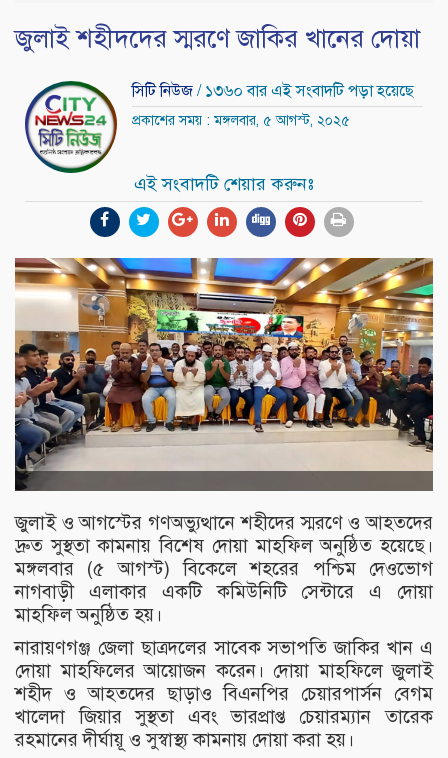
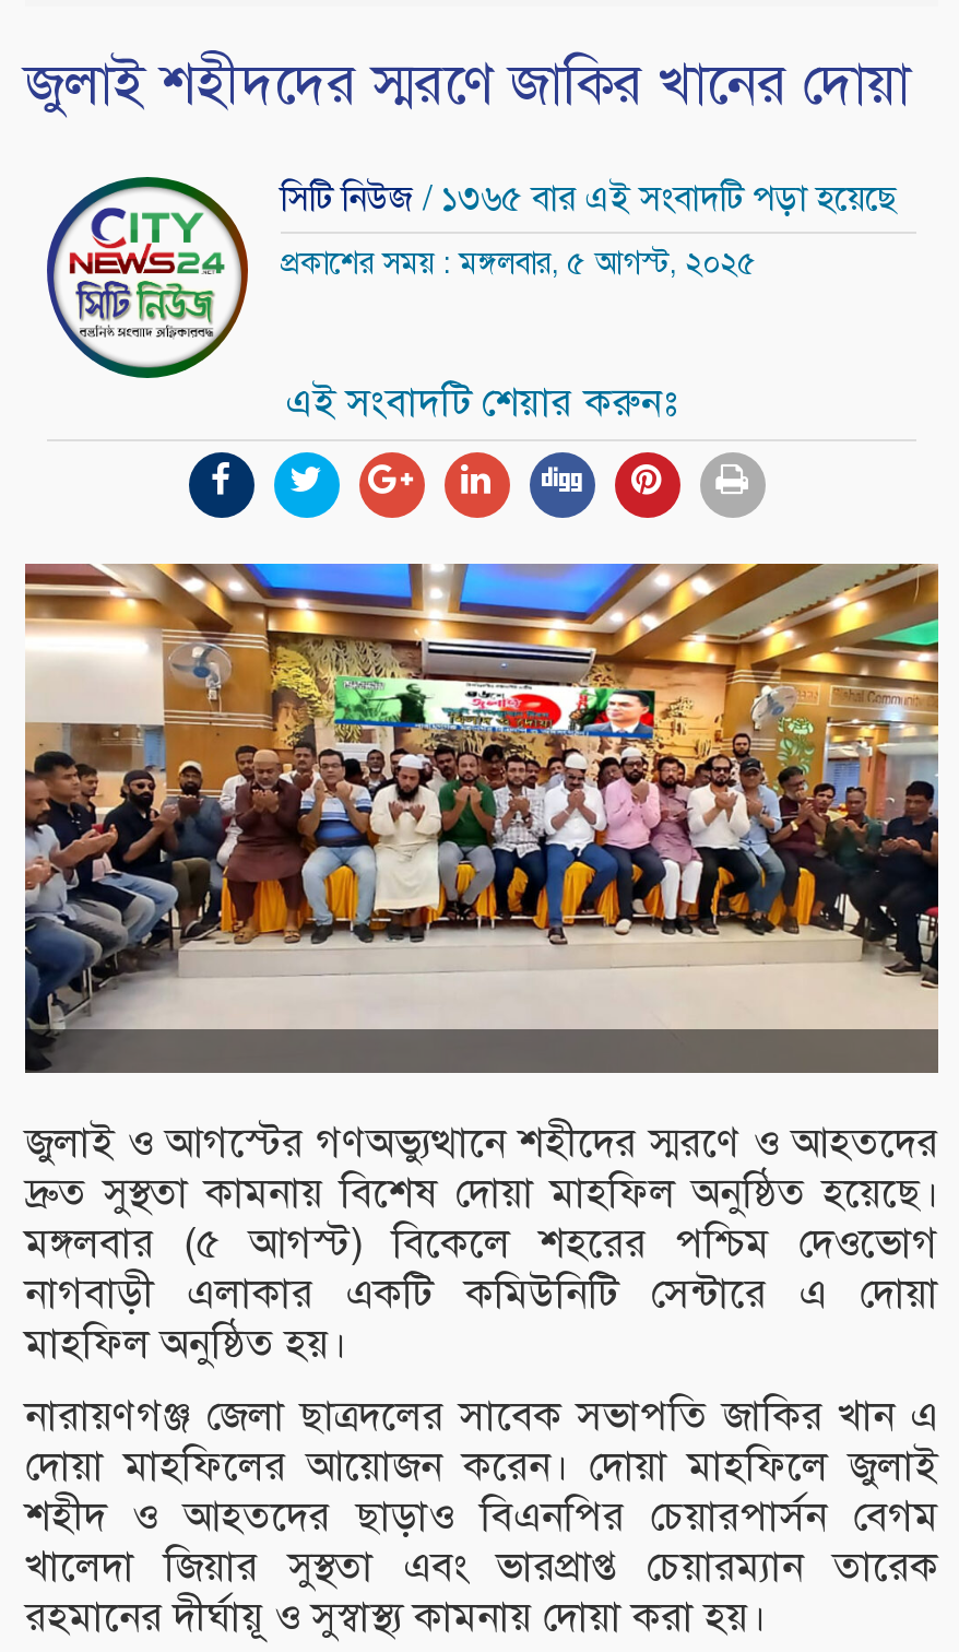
- সিটি নিউজ / ১৩৬০ বার এই সংবাদটি পড়া হয়েছে
+ সিটি নিউজ / ১৩৬৫ বার এই সংবাদটি পড়া হয়েছে
